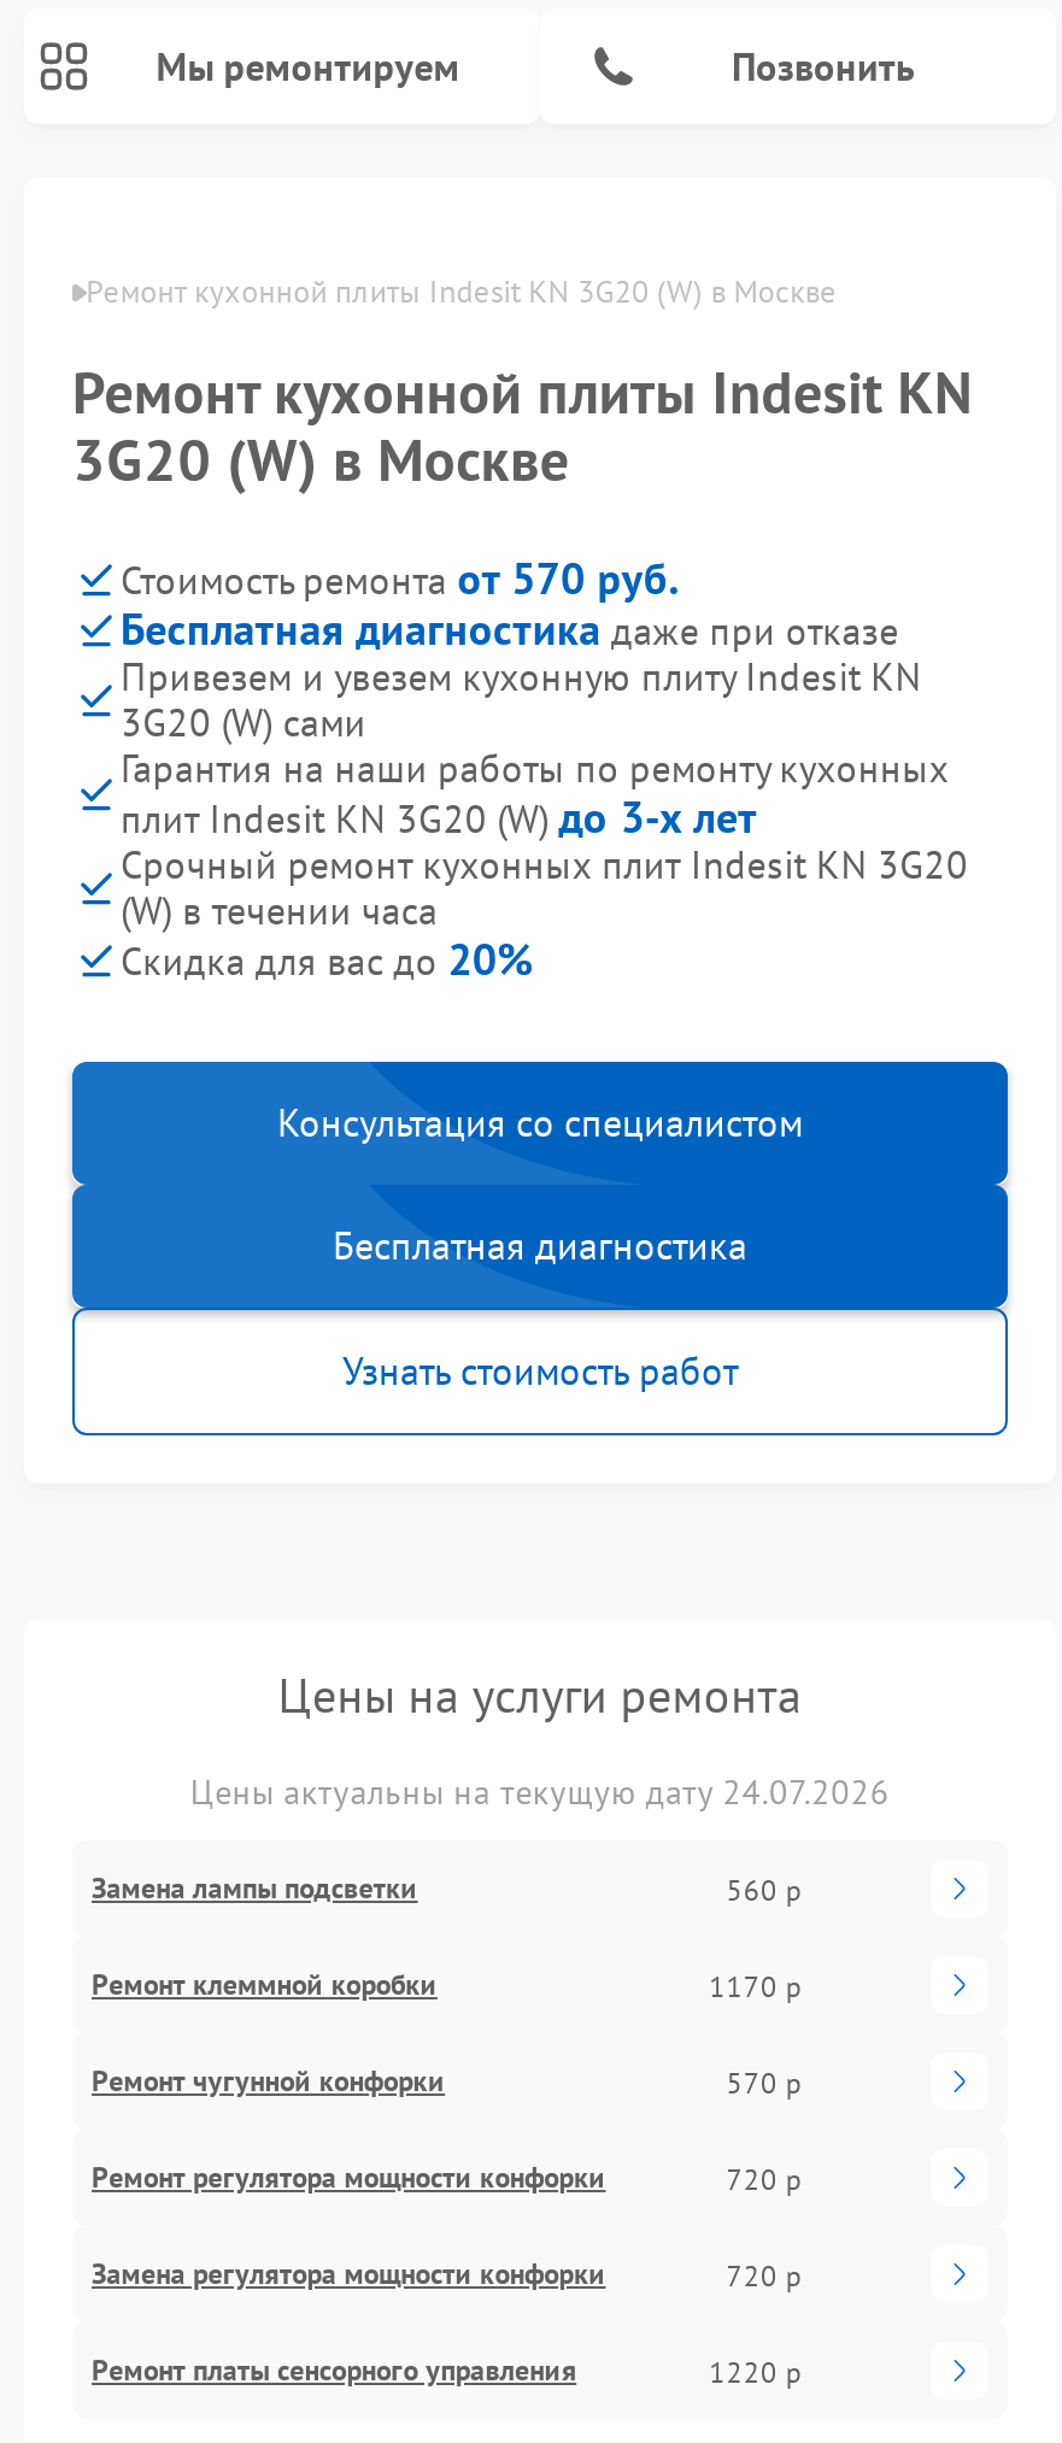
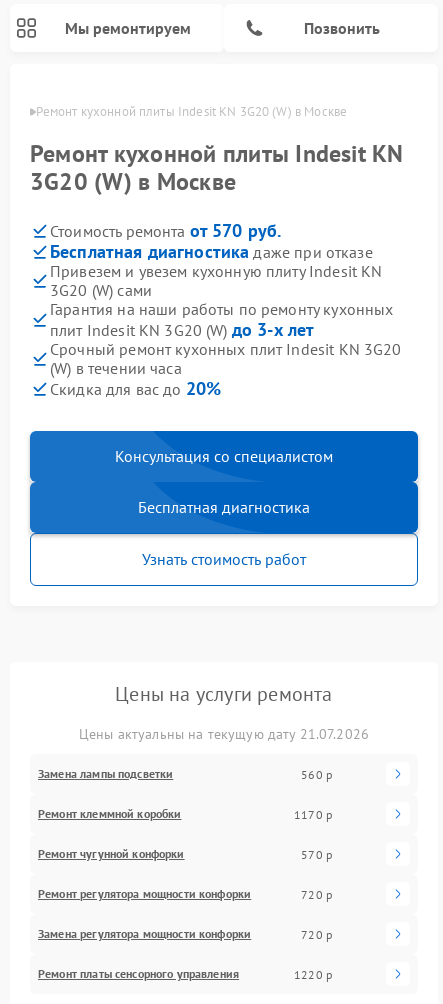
- Цены актуальны на текущую дату 24.07.2026
+ Цены актуальны на текущую дату 21.07.2026
